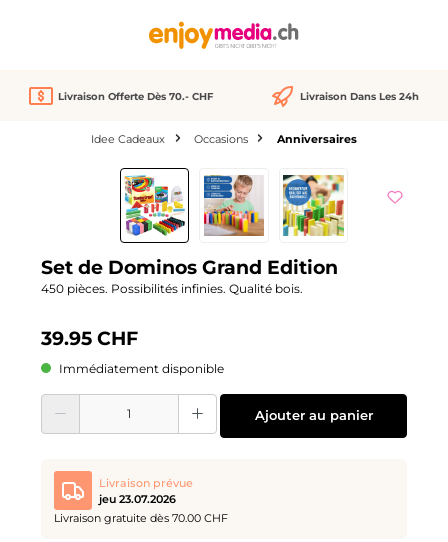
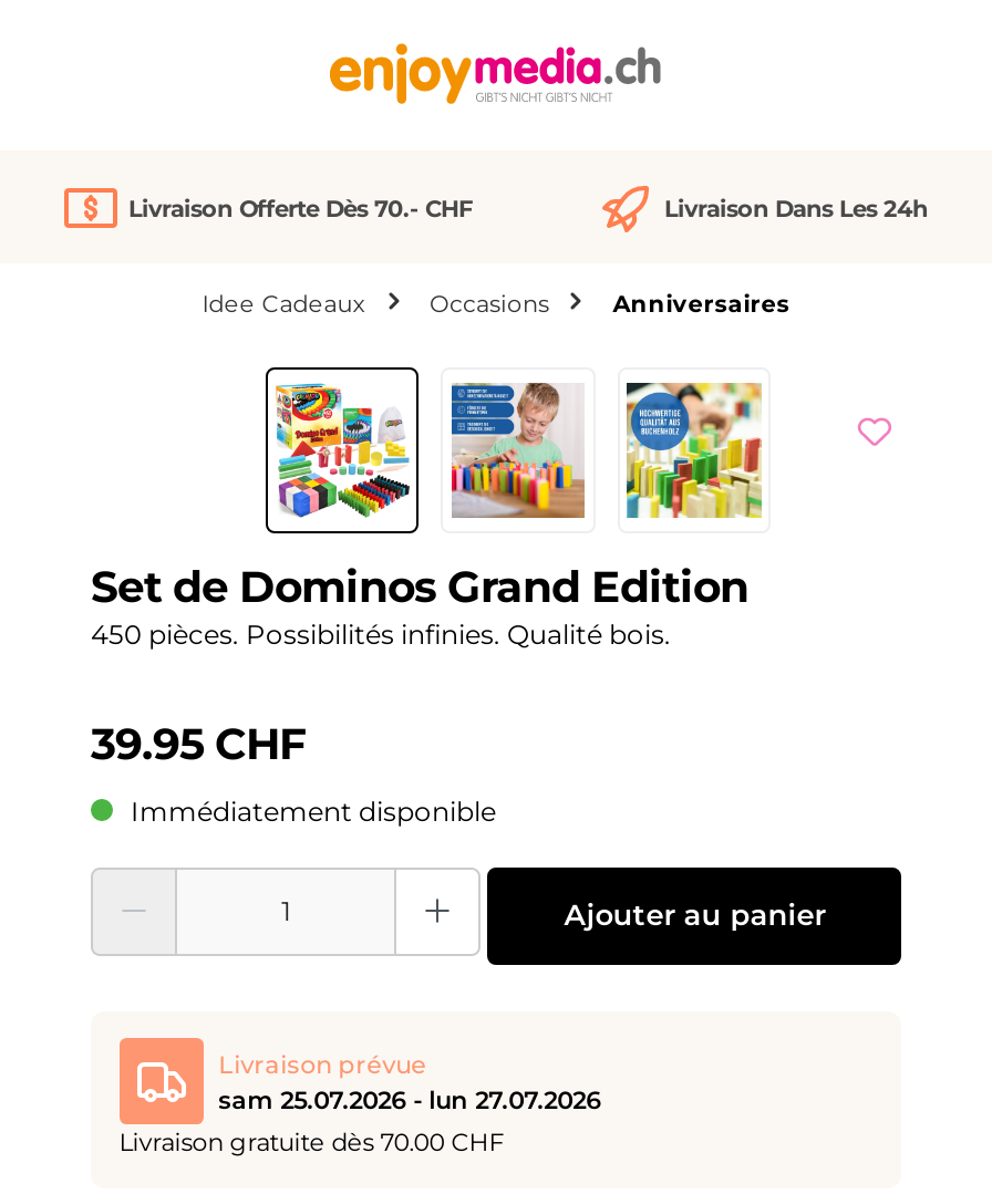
- jeu 23.07.2026
+ sam 25.07.2026 - lun 27.07.2026
